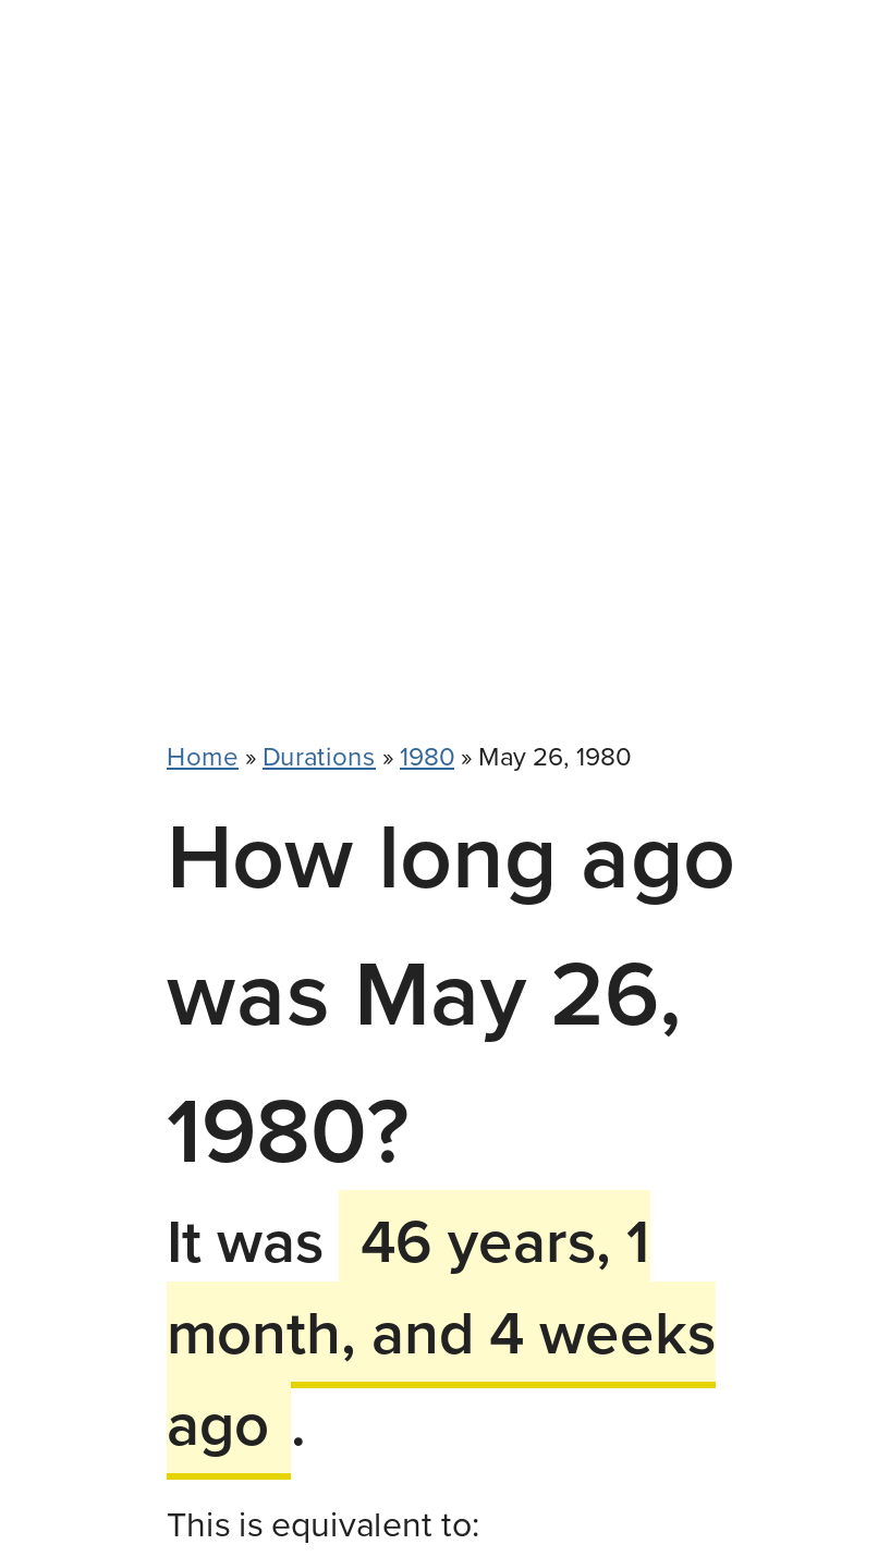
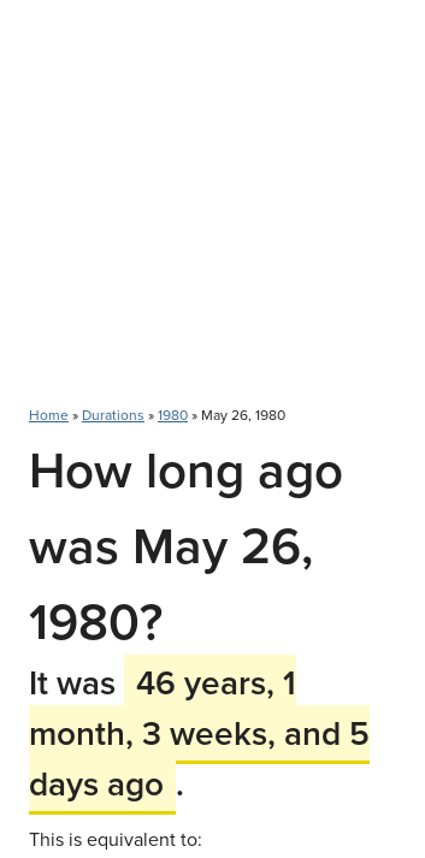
- month, and 4 weeks
- ago .
+ month, 3 weeks, and 5
+ days ago .
